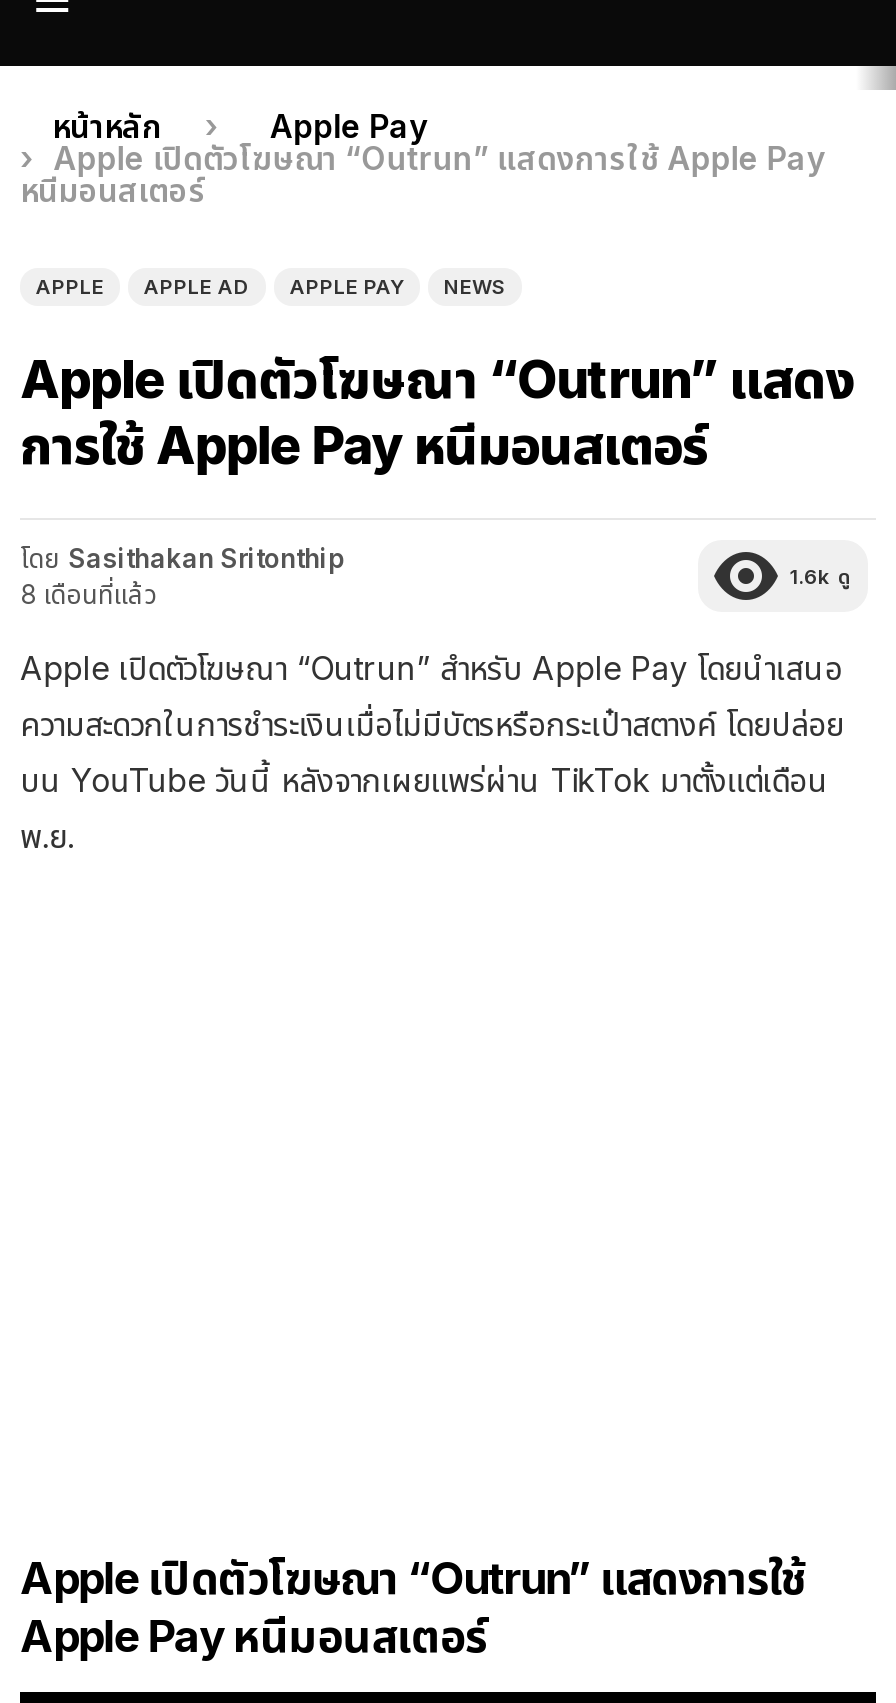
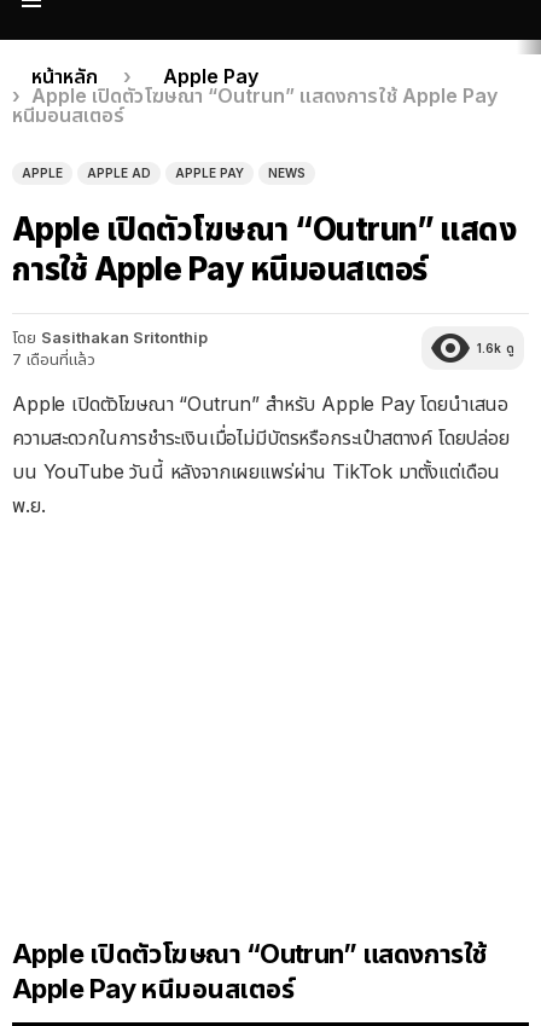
- 8 เดือนที่แล้ว
+ 7 เดือนที่แล้ว
